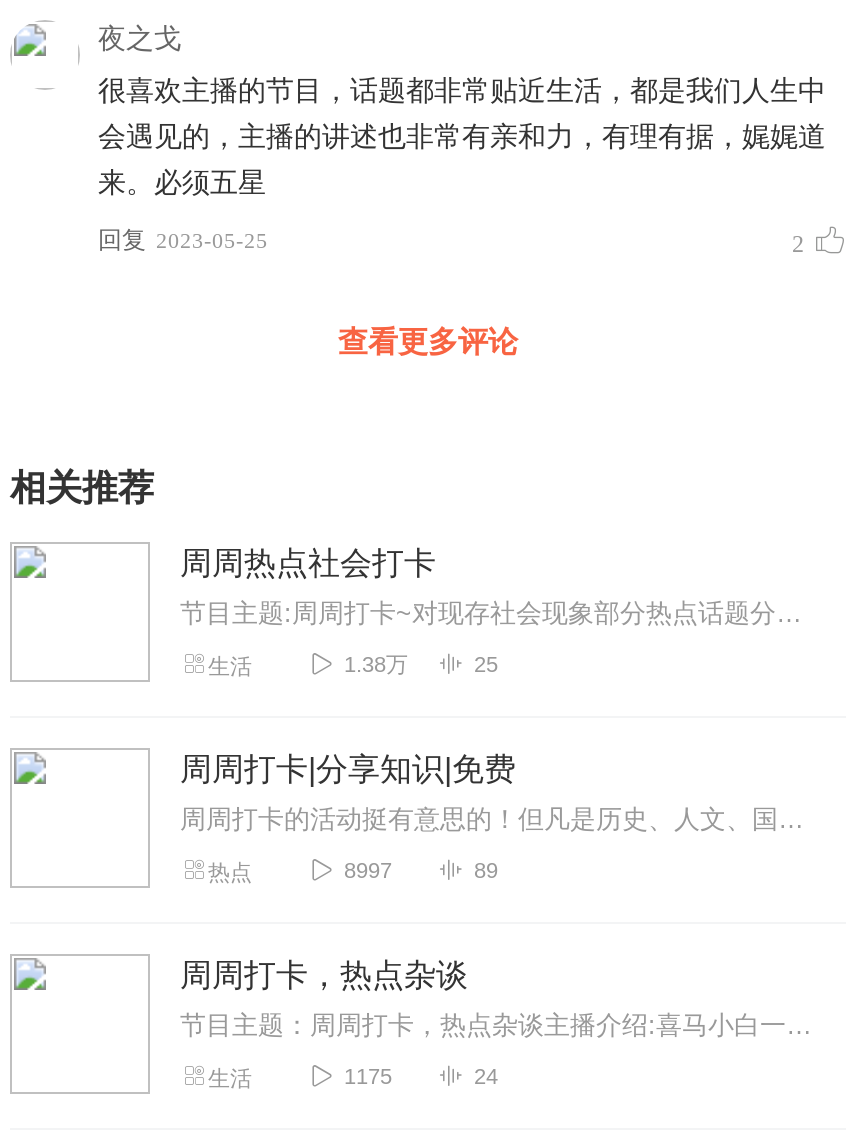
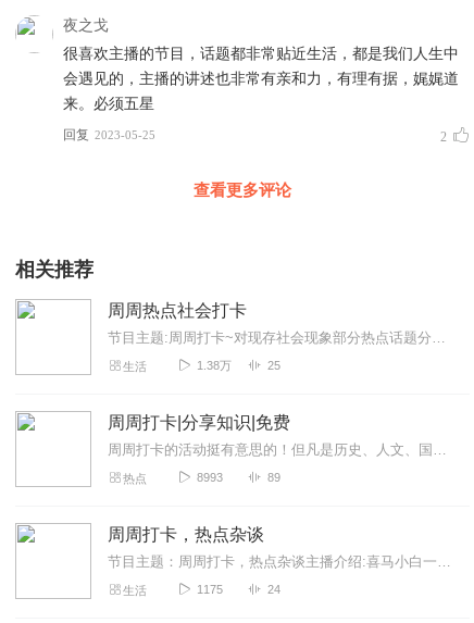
- 8997
+ 8993
